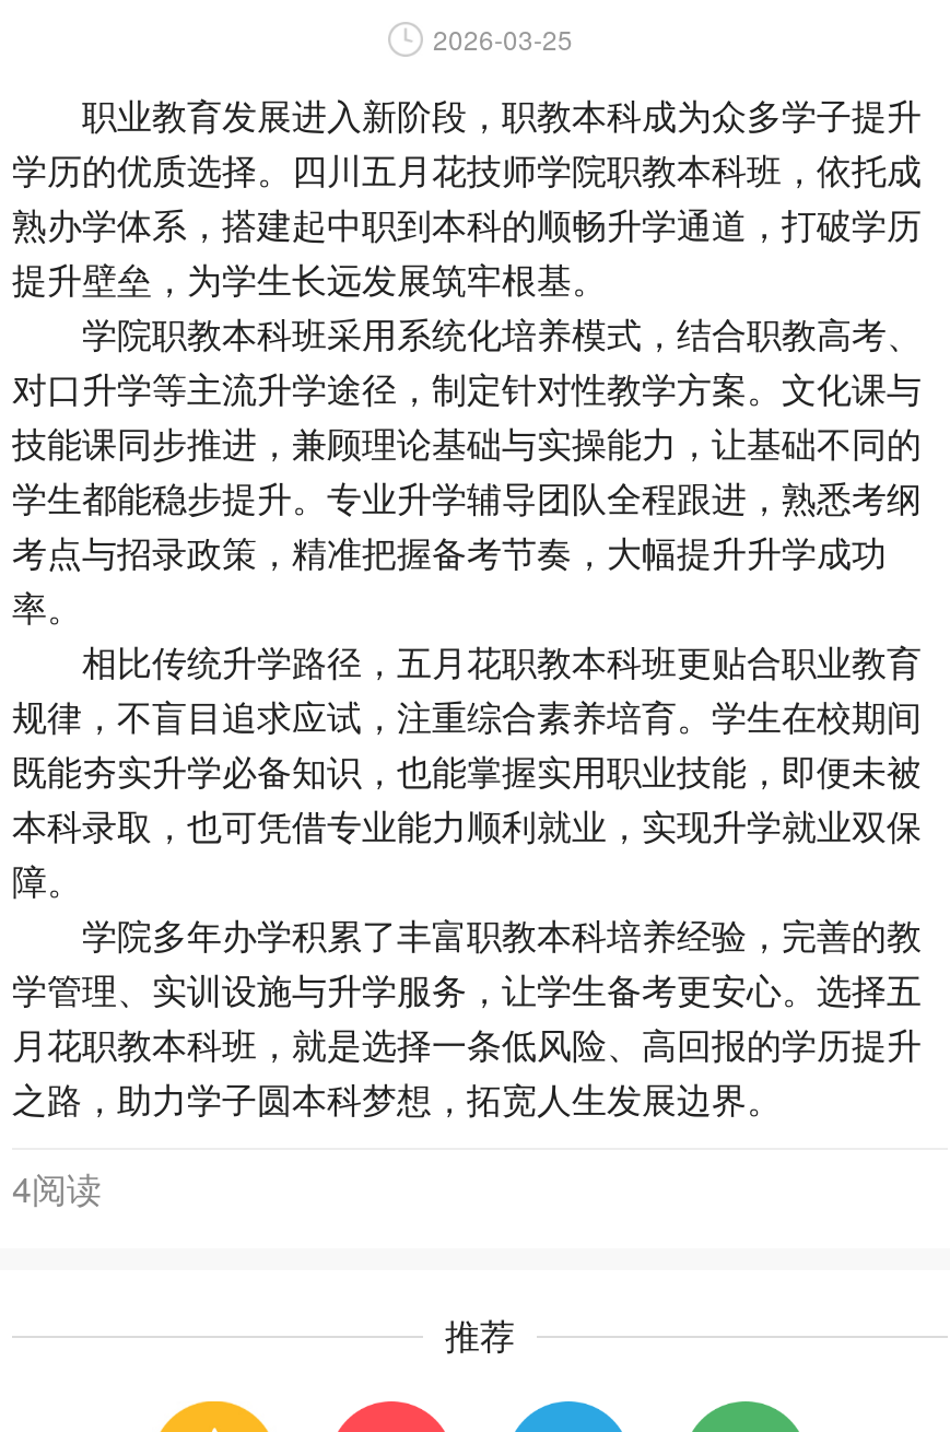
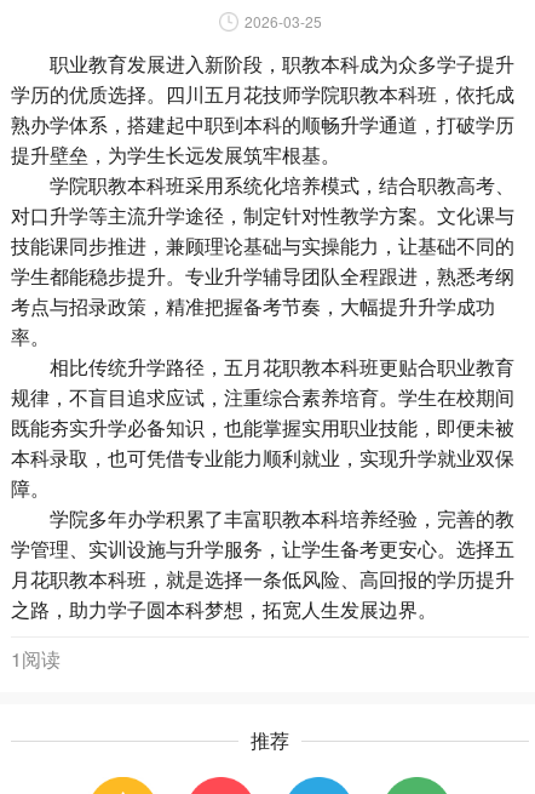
- 4阅读
+ 1阅读
